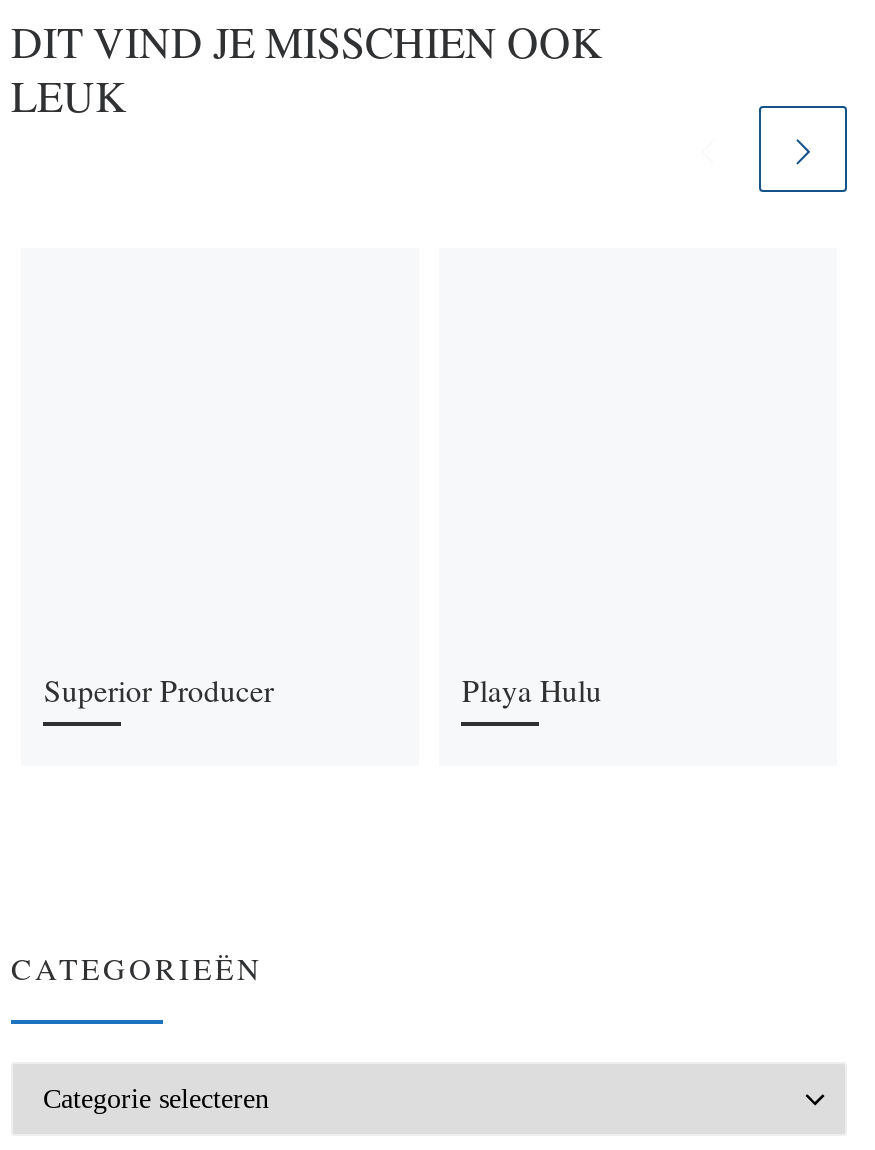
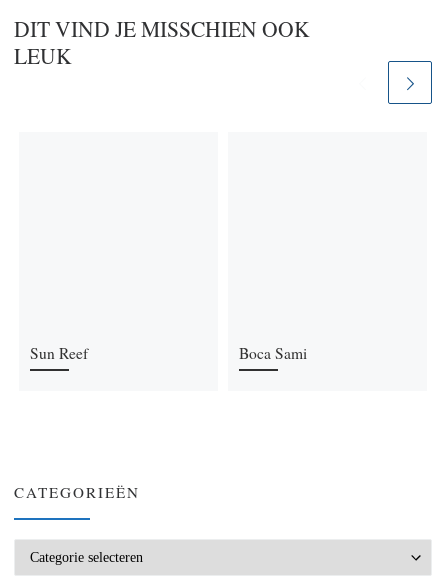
- Superior Producer
- Playa Hulu
+ Sun Reef
+ Boca Sami
